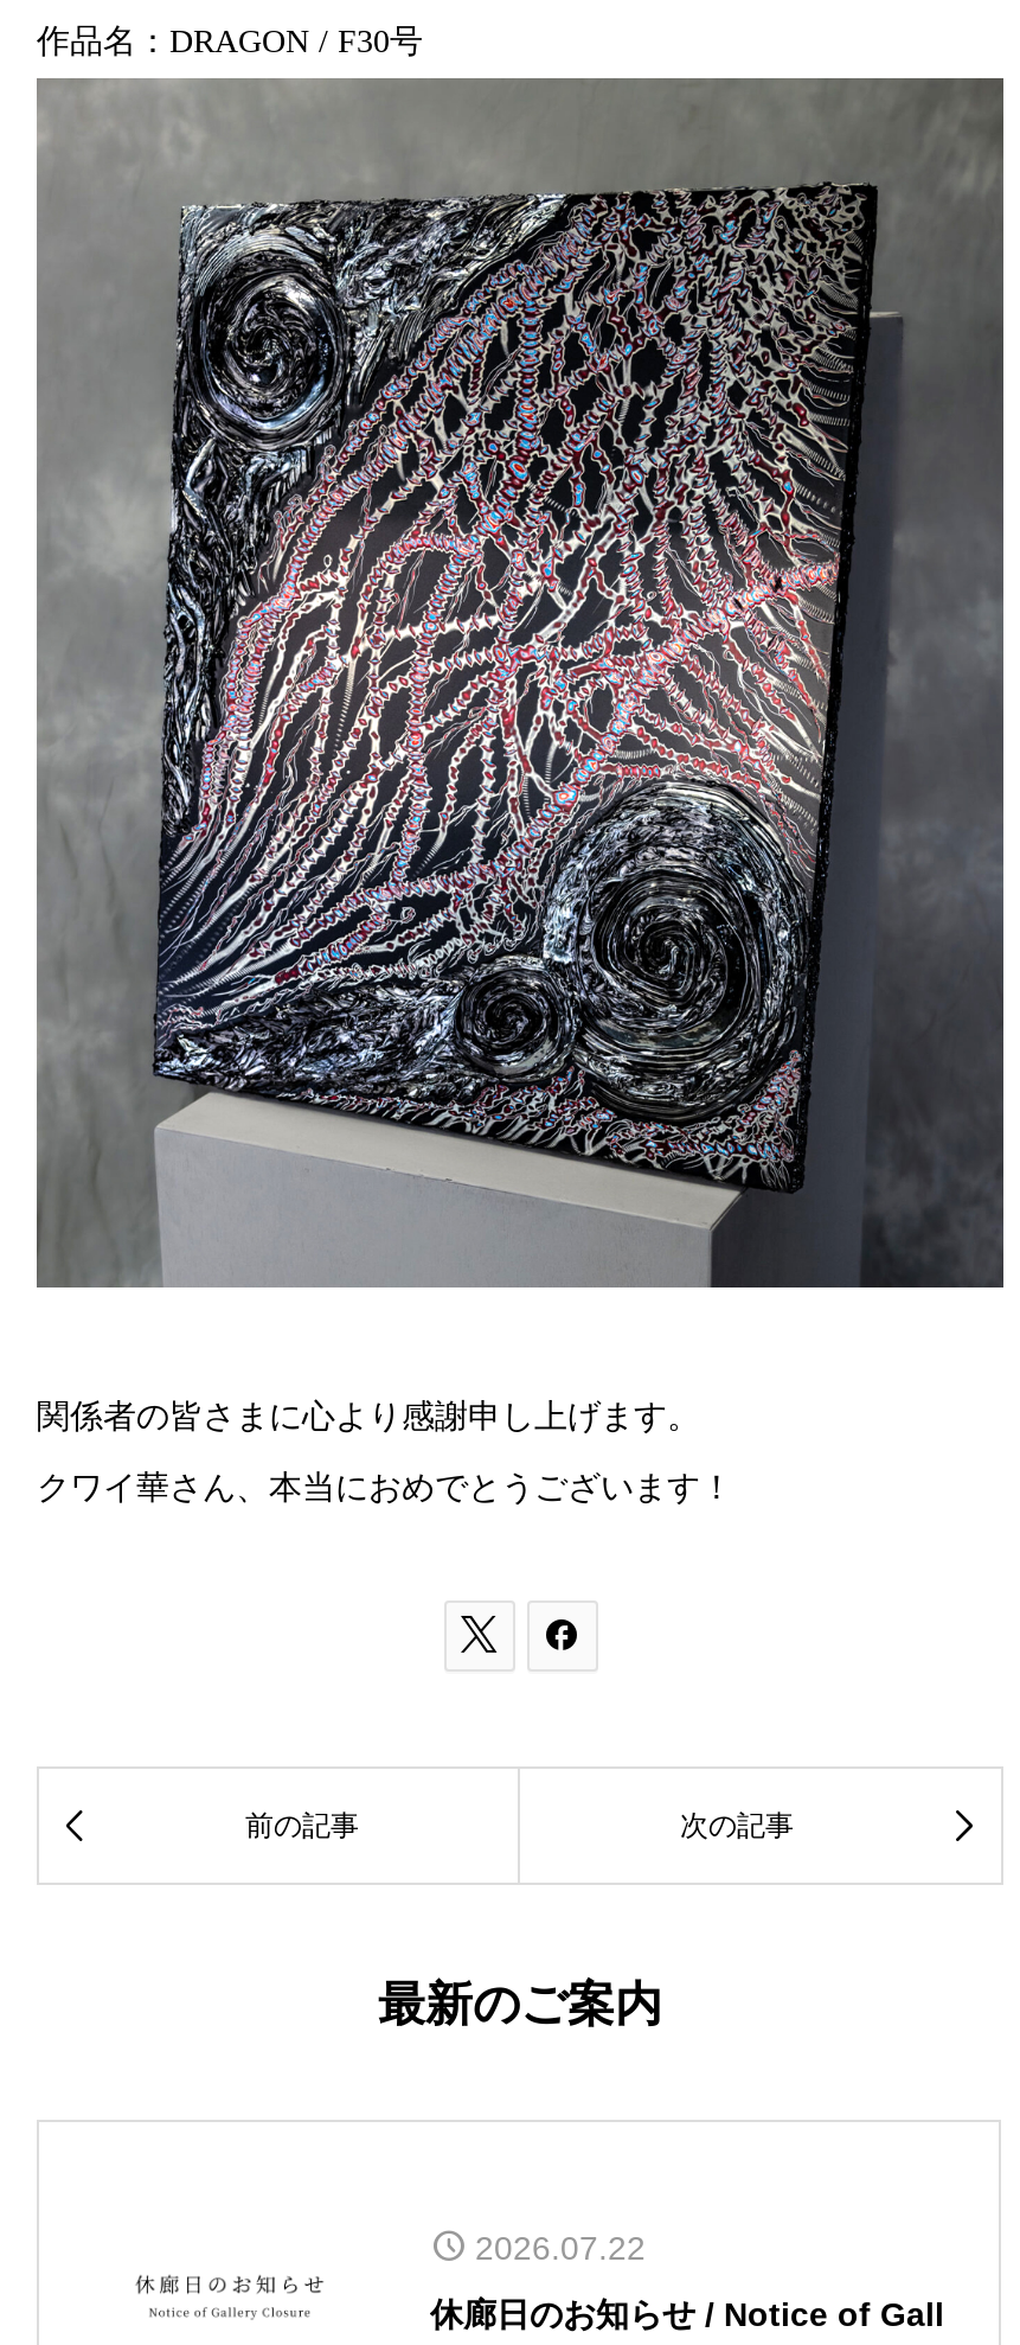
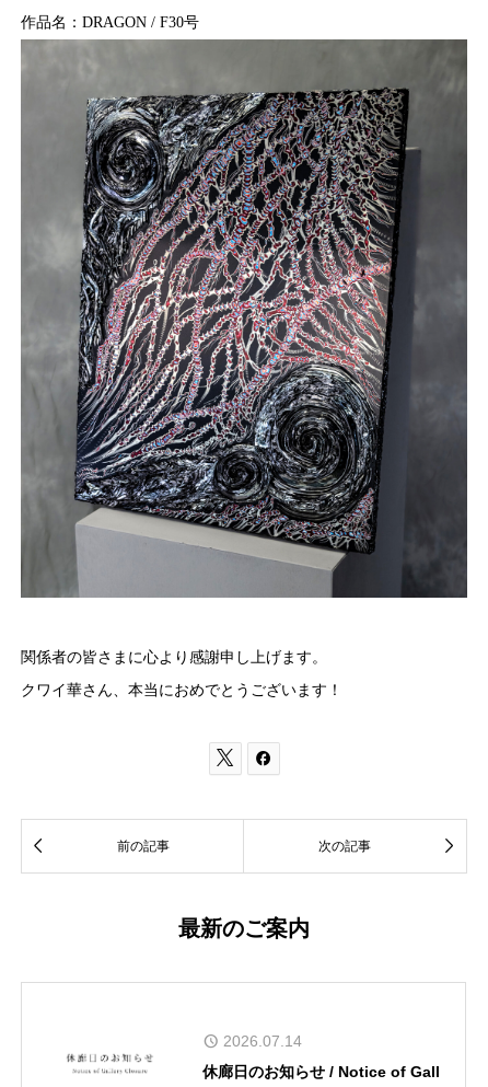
- 2026.07.22
+ 2026.07.14
